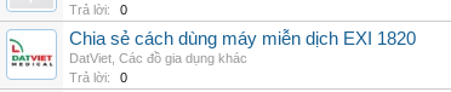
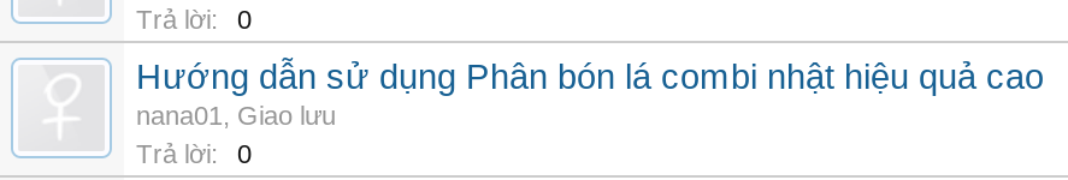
- [image]

- Chia sẻ cách dùng máy miễn dịch EXI 1820
- DatViet, Các đồ gia dụng khác
+ Hướng dẫn sử dụng Phân bón lá combi nhật hiệu quả cao
+ nana01, Giao lưu
